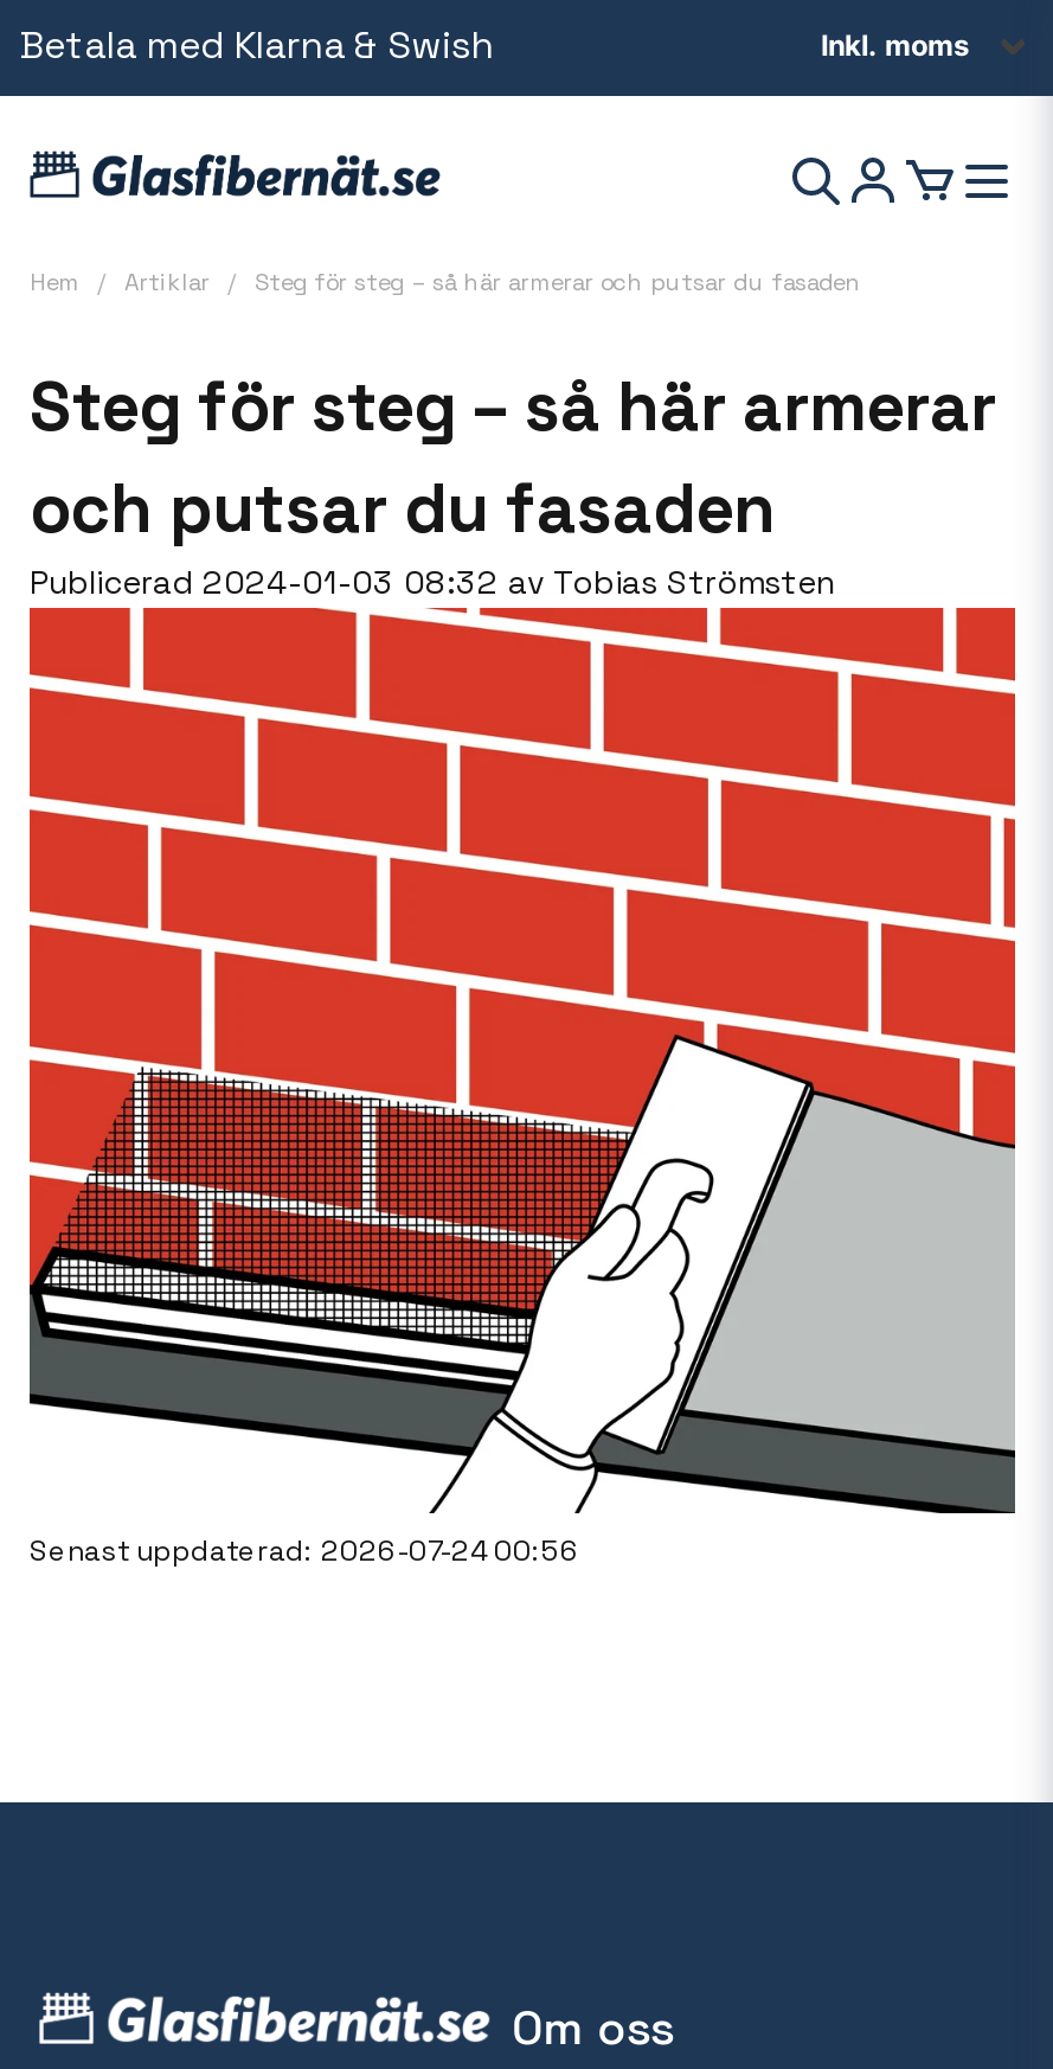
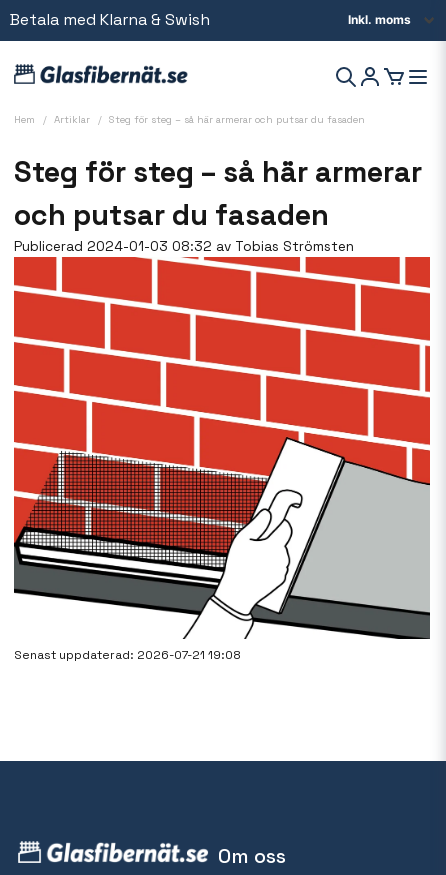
- Senast uppdaterad: 2026-07-24 00:56
+ Senast uppdaterad: 2026-07-21 19:08
